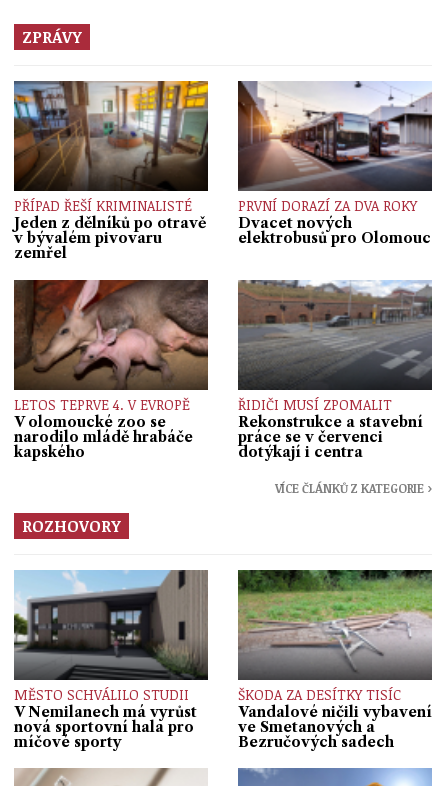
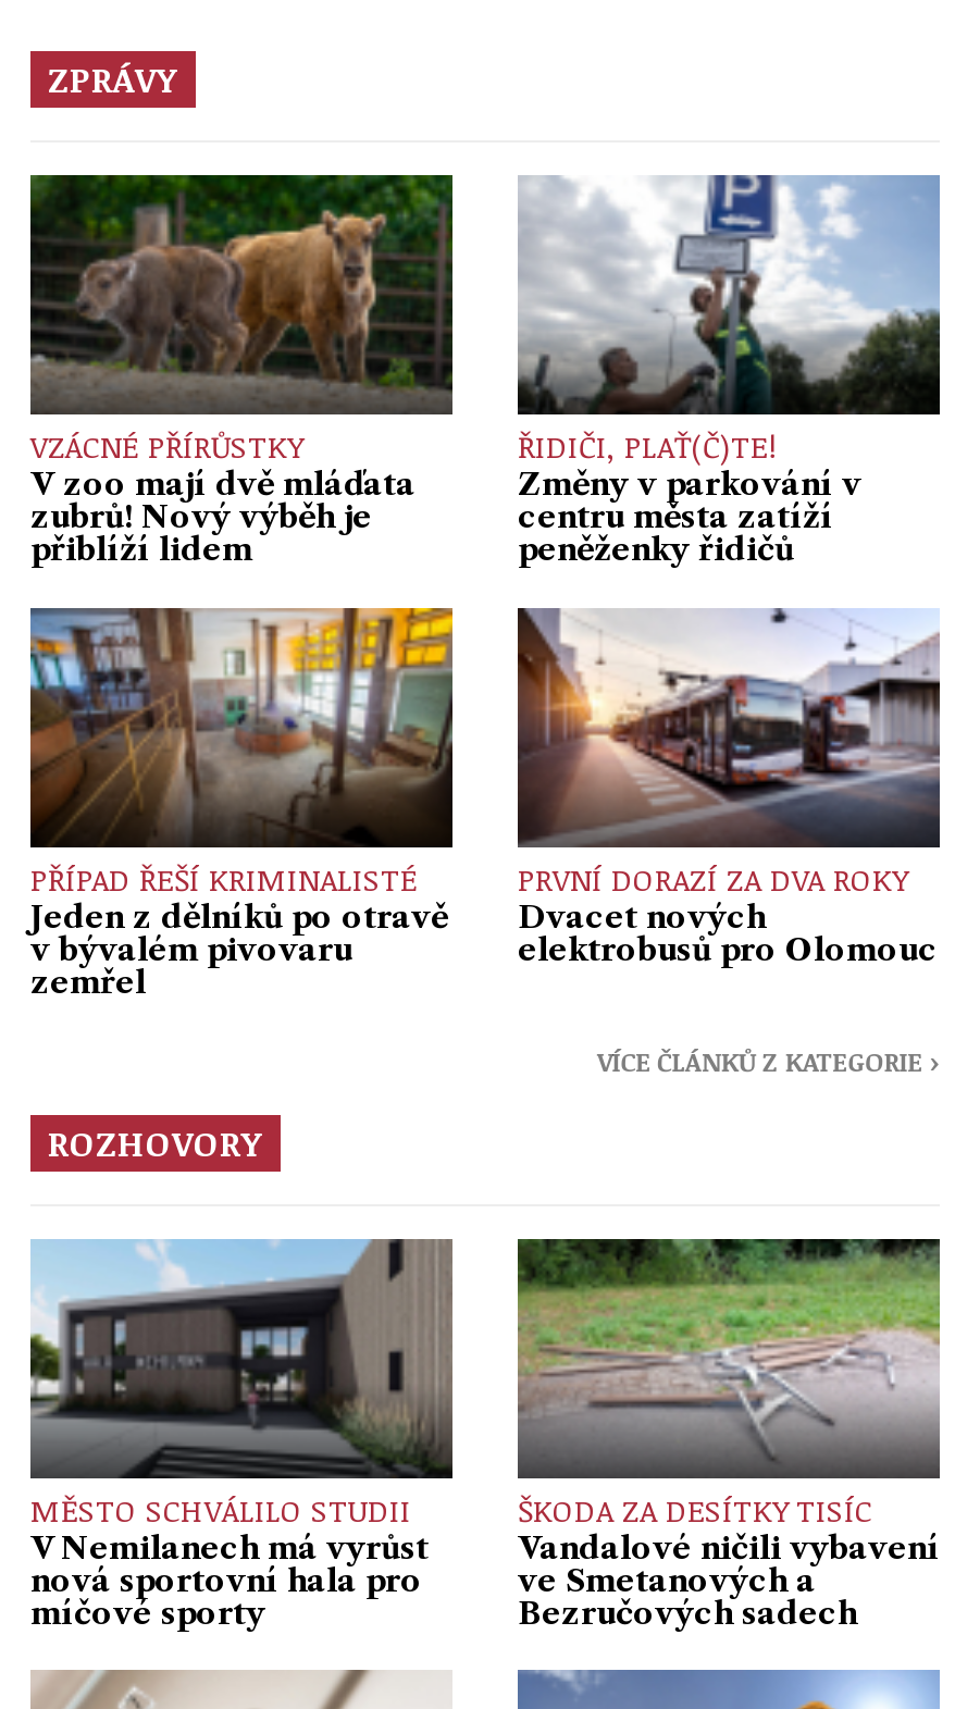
+ [image]
+ VZÁCNÉ PŘÍRŮSTKY
+ V zoo mají dvě mláďata
+ zubrů! Nový výběh je
+ přiblíží lidem

+ [image]
+ ŘIDIČI, PLAŤ(Č)TE!
+ Změny v parkování v
+ centru města zatíží
+ peněženky řidičů

moved down: [image] | PŘÍPAD ŘEŠÍ KRIMINALISTÉ | Jeden z dělníků po otravě | v bývalém pivovaru | zemřel | PRVNÍ DORAZÍ ZA DVA ROKY | Dvacet nových | elektrobusů pro Olomouc

- [image]
- LETOS TEPRVE 4. V EVROPĚ
- V olomoucké zoo se
- narodilo mládě hrabáče
- kapského

- [image]
- ŘIDIČI MUSÍ ZPOMALIT
- Rekonstrukce a stavební
- práce se v červenci
- dotýkají i centra
